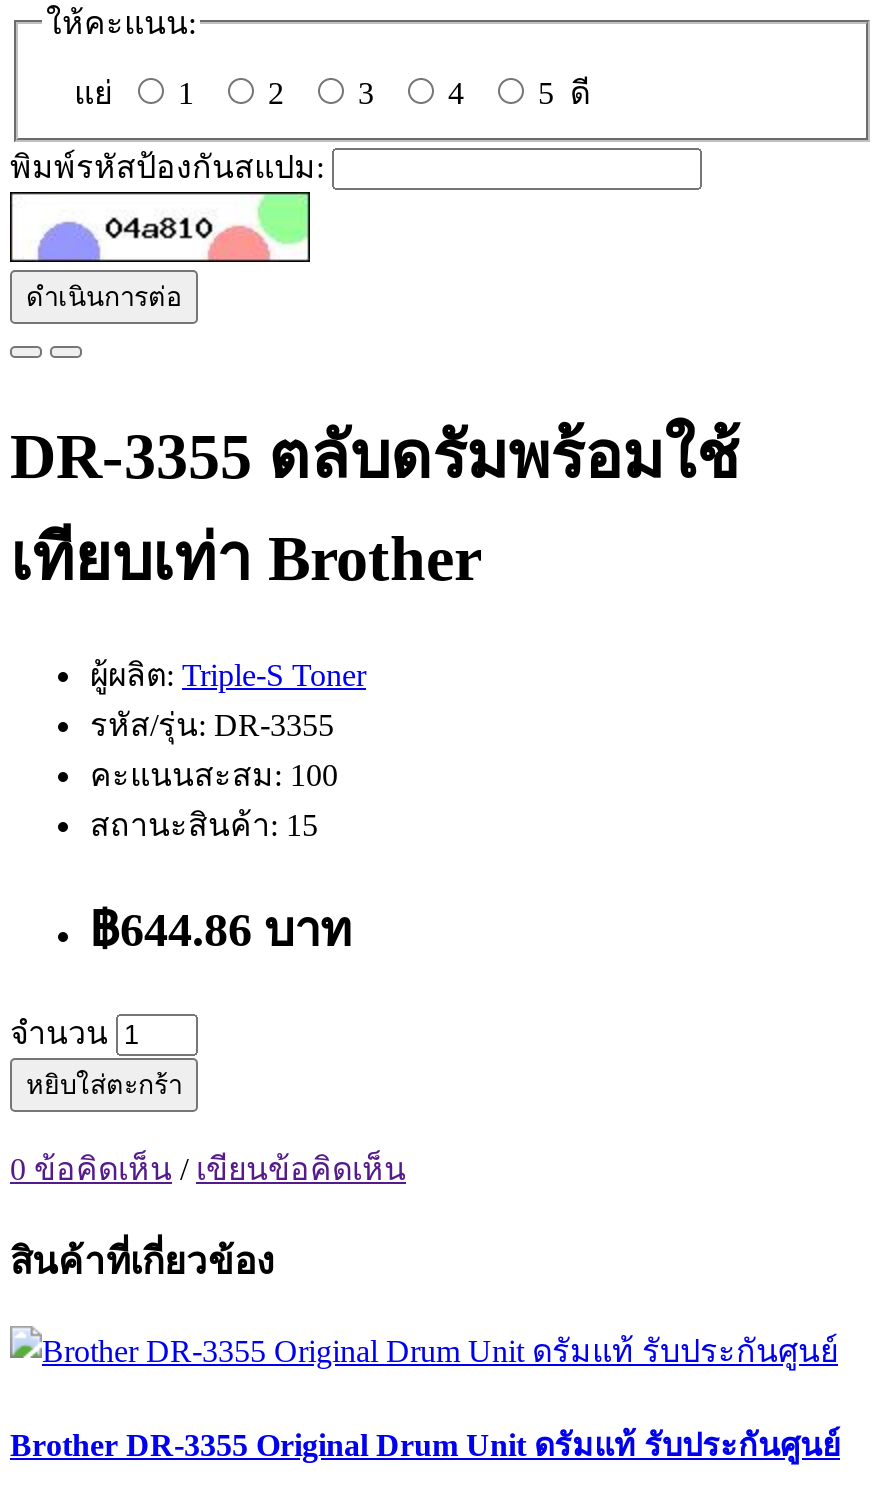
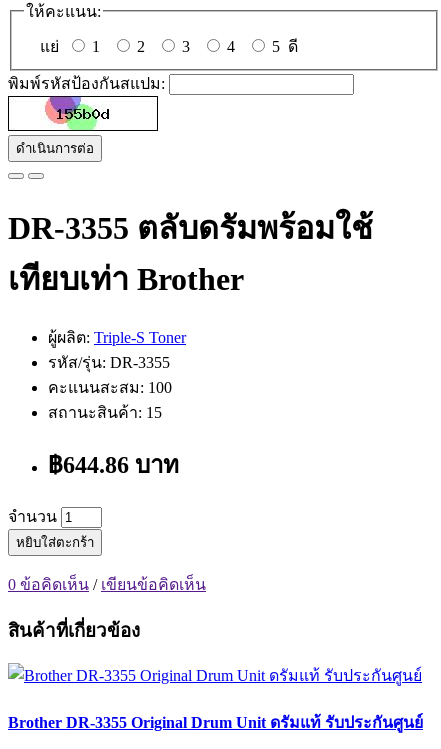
- [image]
+ [image]
